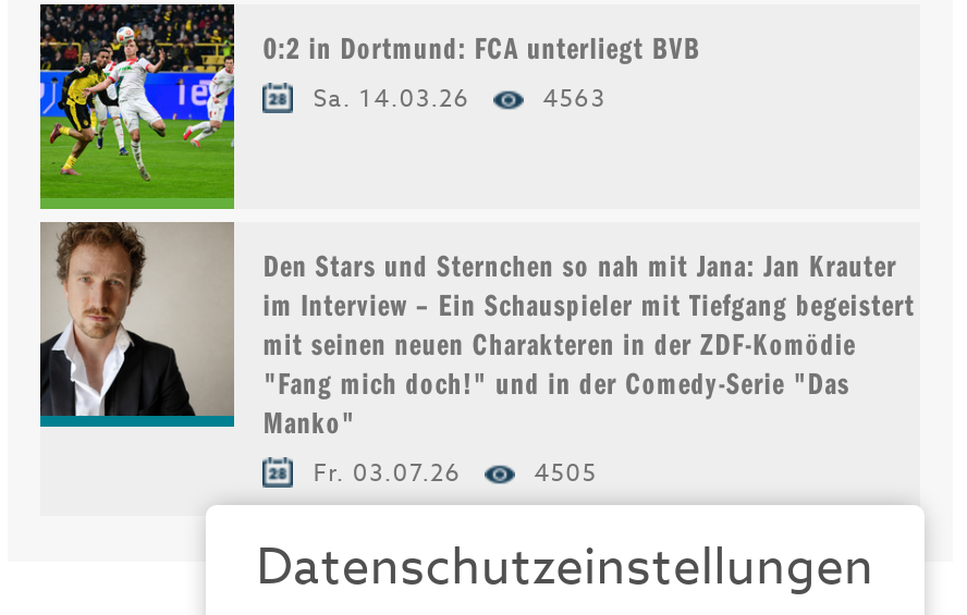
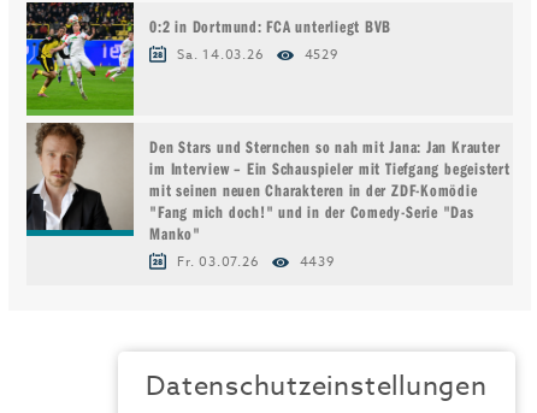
- Sa. 14.03.26 4563
+ Sa. 14.03.26 4529

- Fr. 03.07.26 4505
+ Fr. 03.07.26 4439
